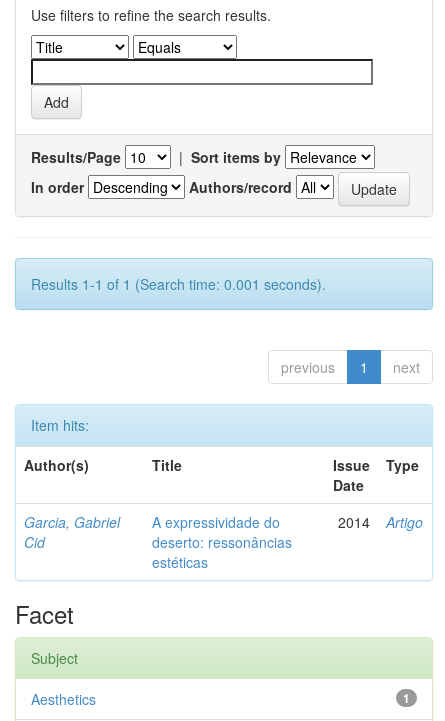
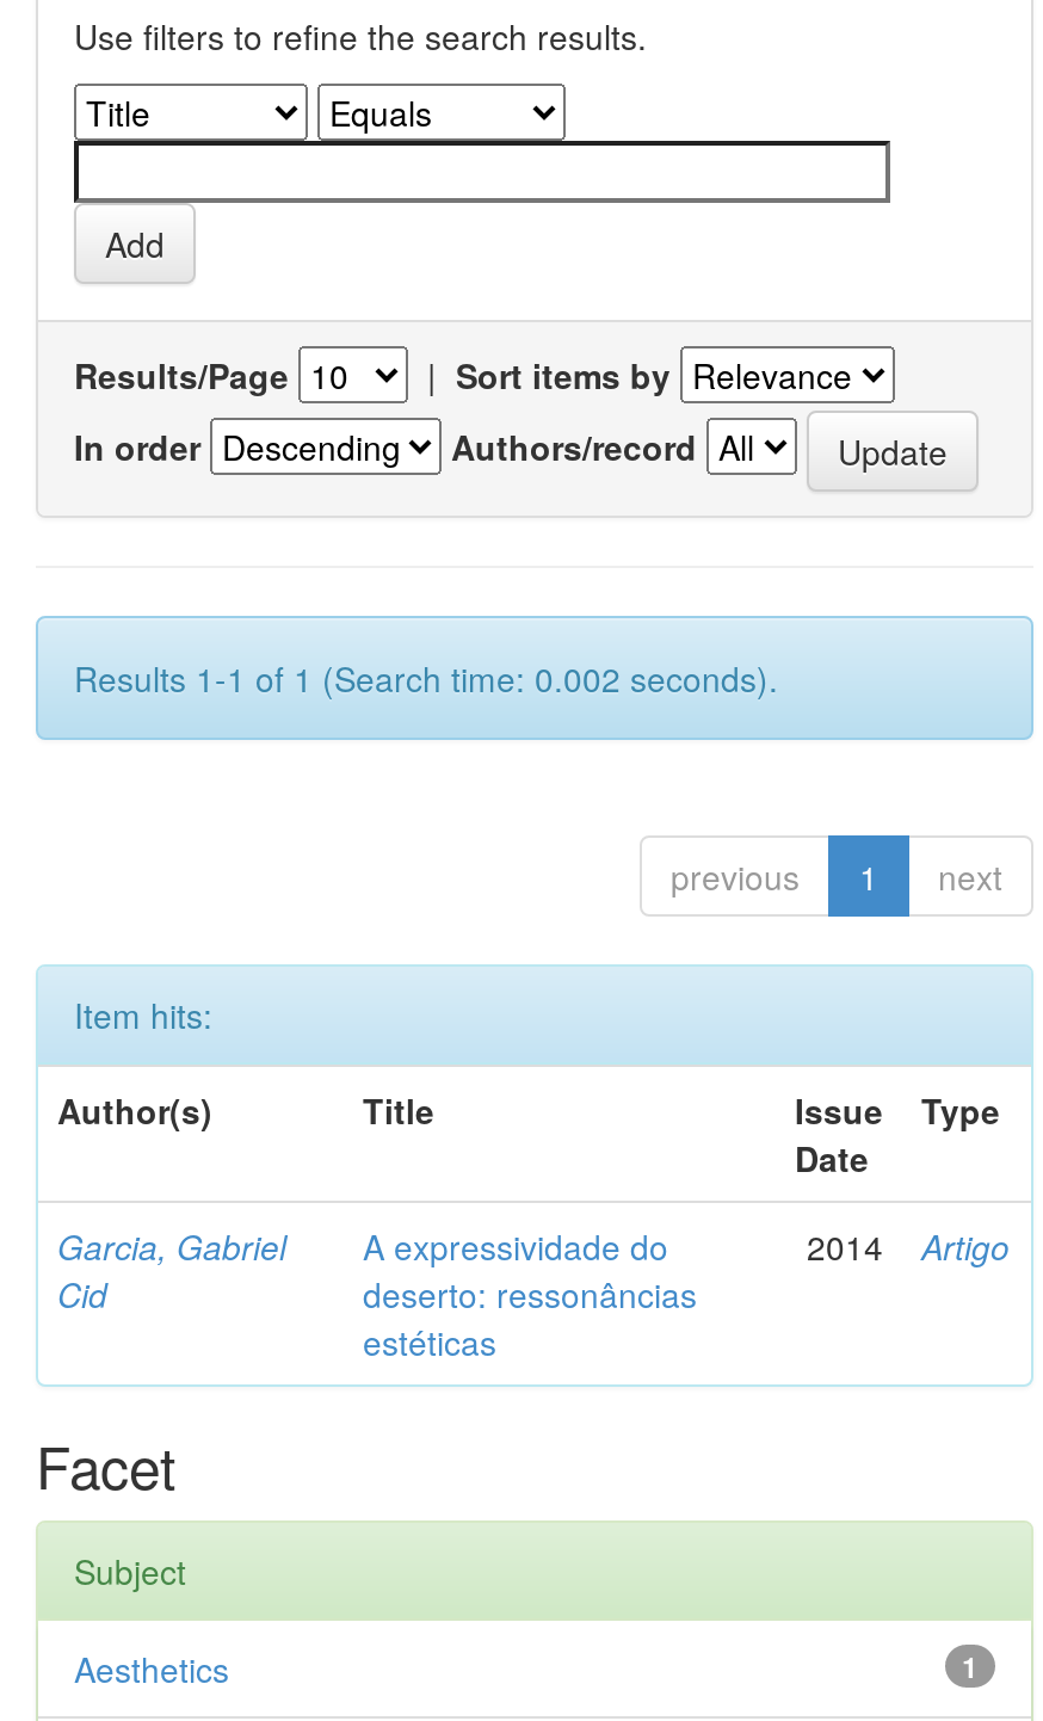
- Results 1-1 of 1 (Search time: 0.001 seconds).
+ Results 1-1 of 1 (Search time: 0.002 seconds).
